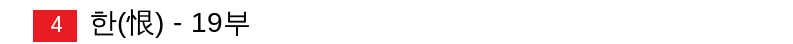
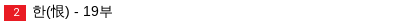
- 4
+ 2
